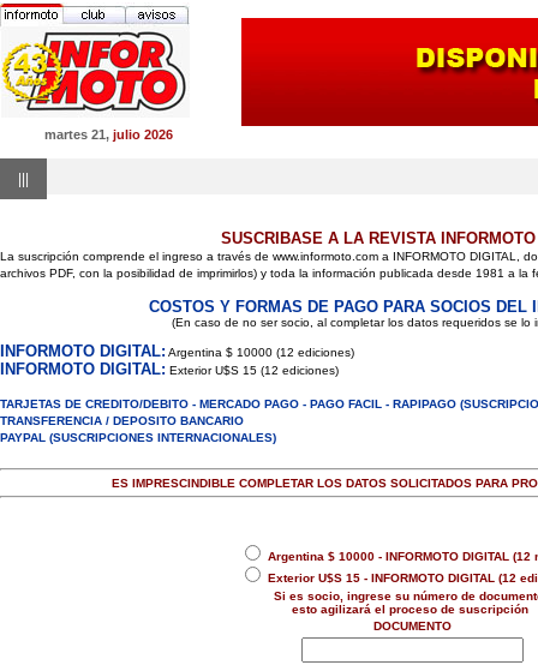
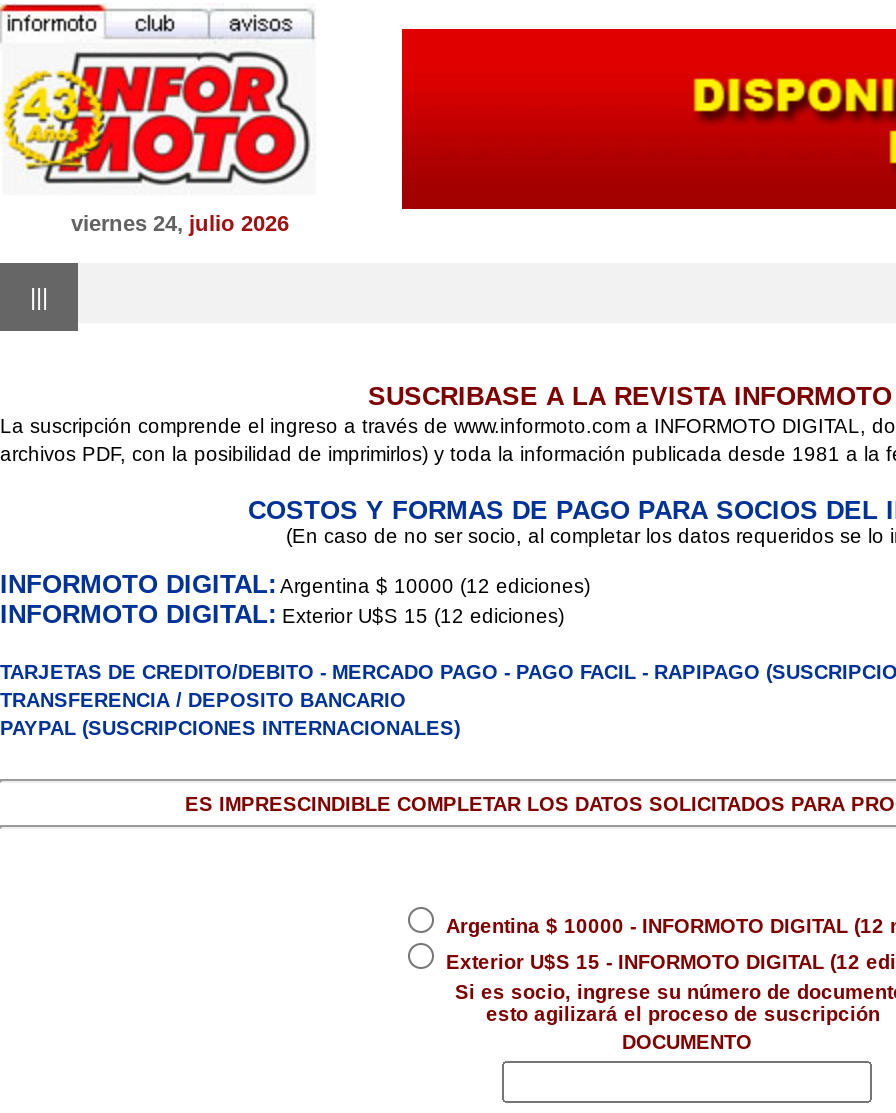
- martes 21, julio 2026
+ viernes 24, julio 2026
